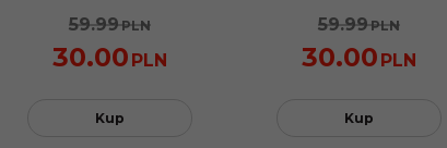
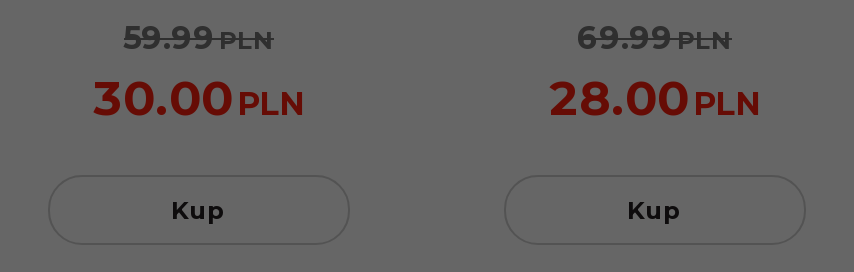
- 59.99 PLN
- 30.00 PLN
+ 69.99 PLN
+ 28.00 PLN
